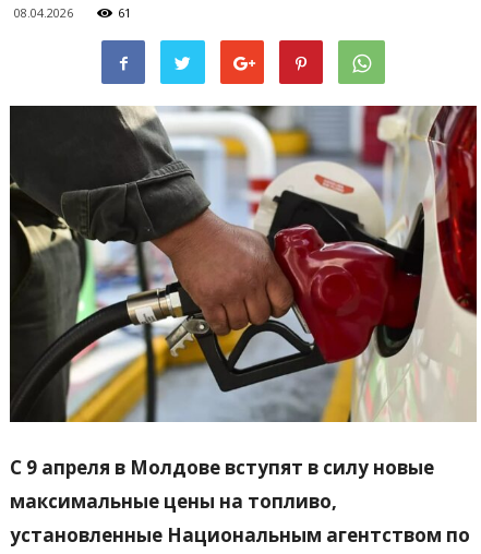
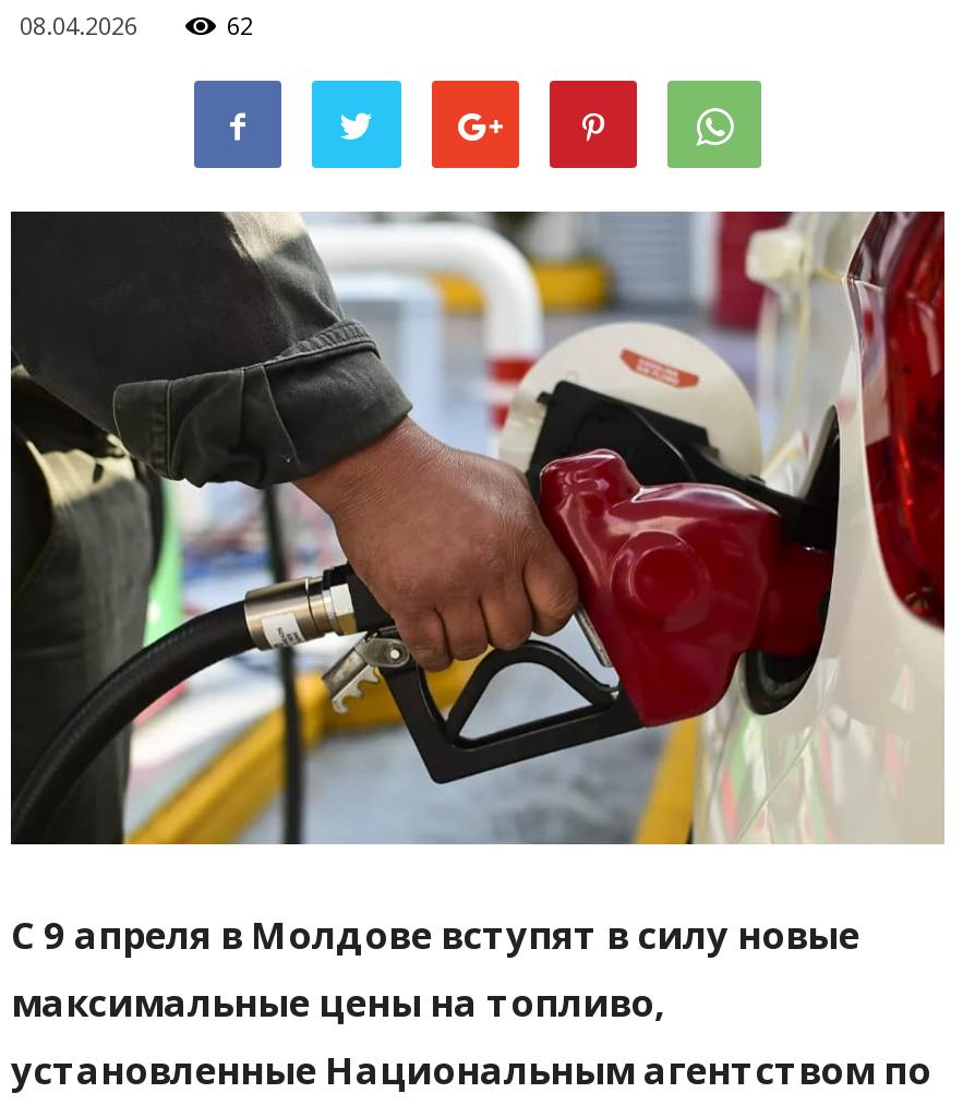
- 61
+ 62
